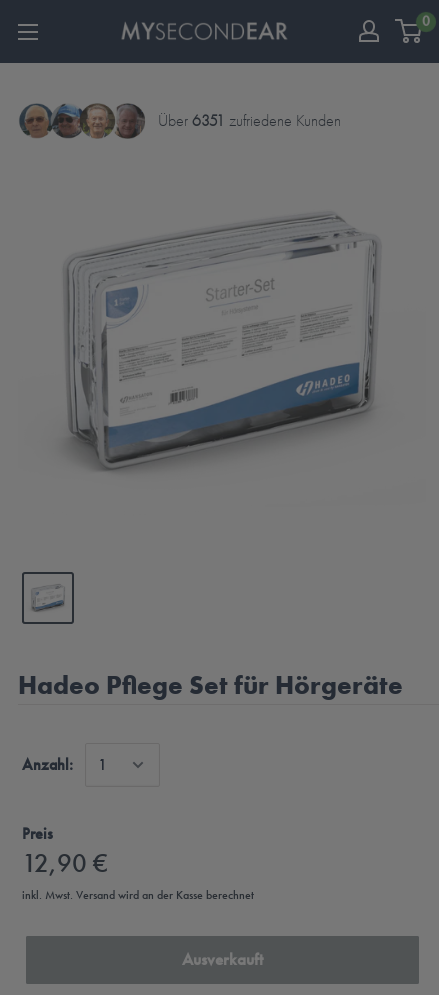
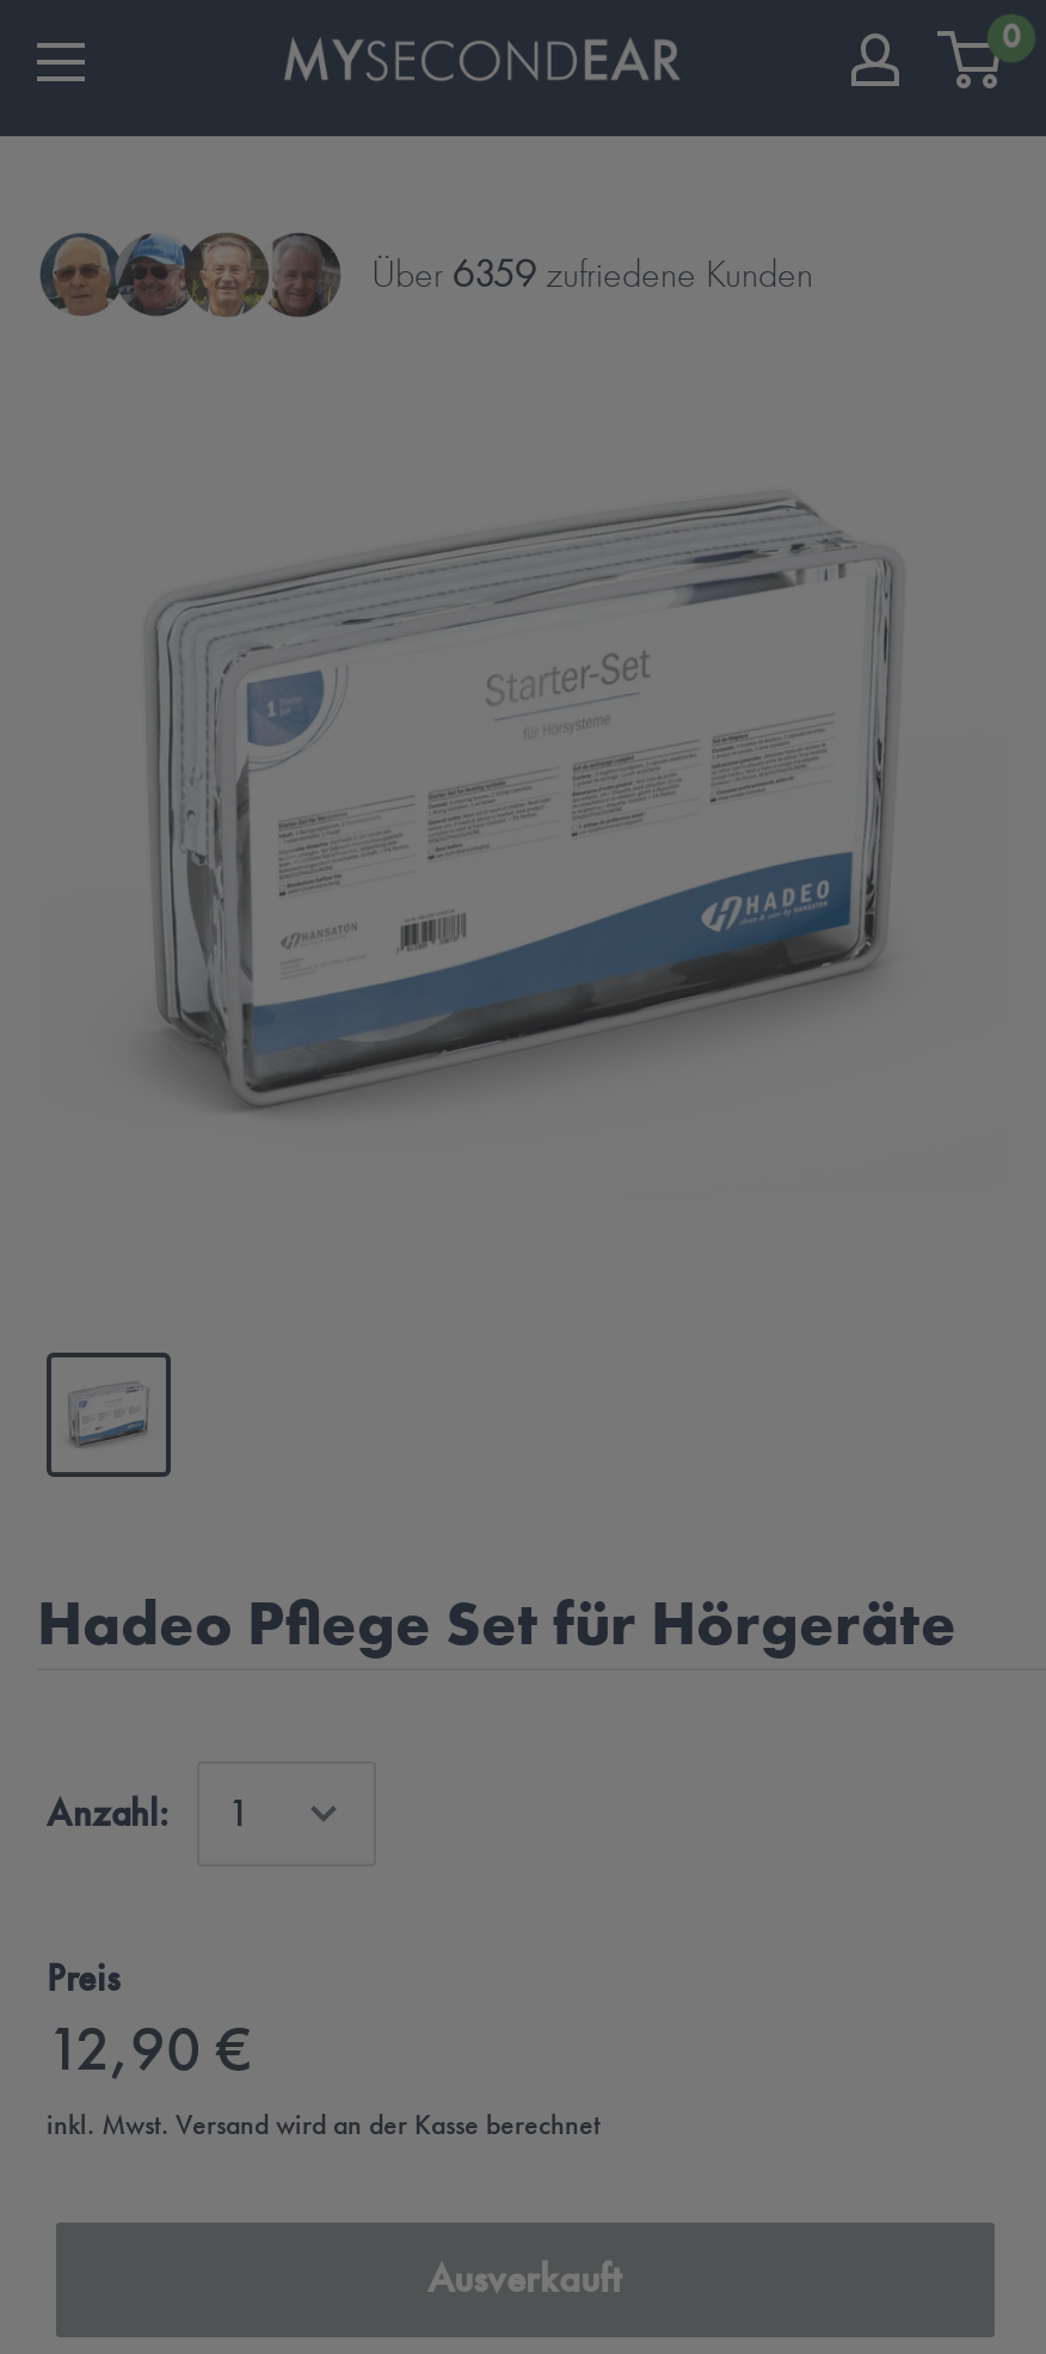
- Über 6351 zufriedene Kunden
+ Über 6359 zufriedene Kunden
